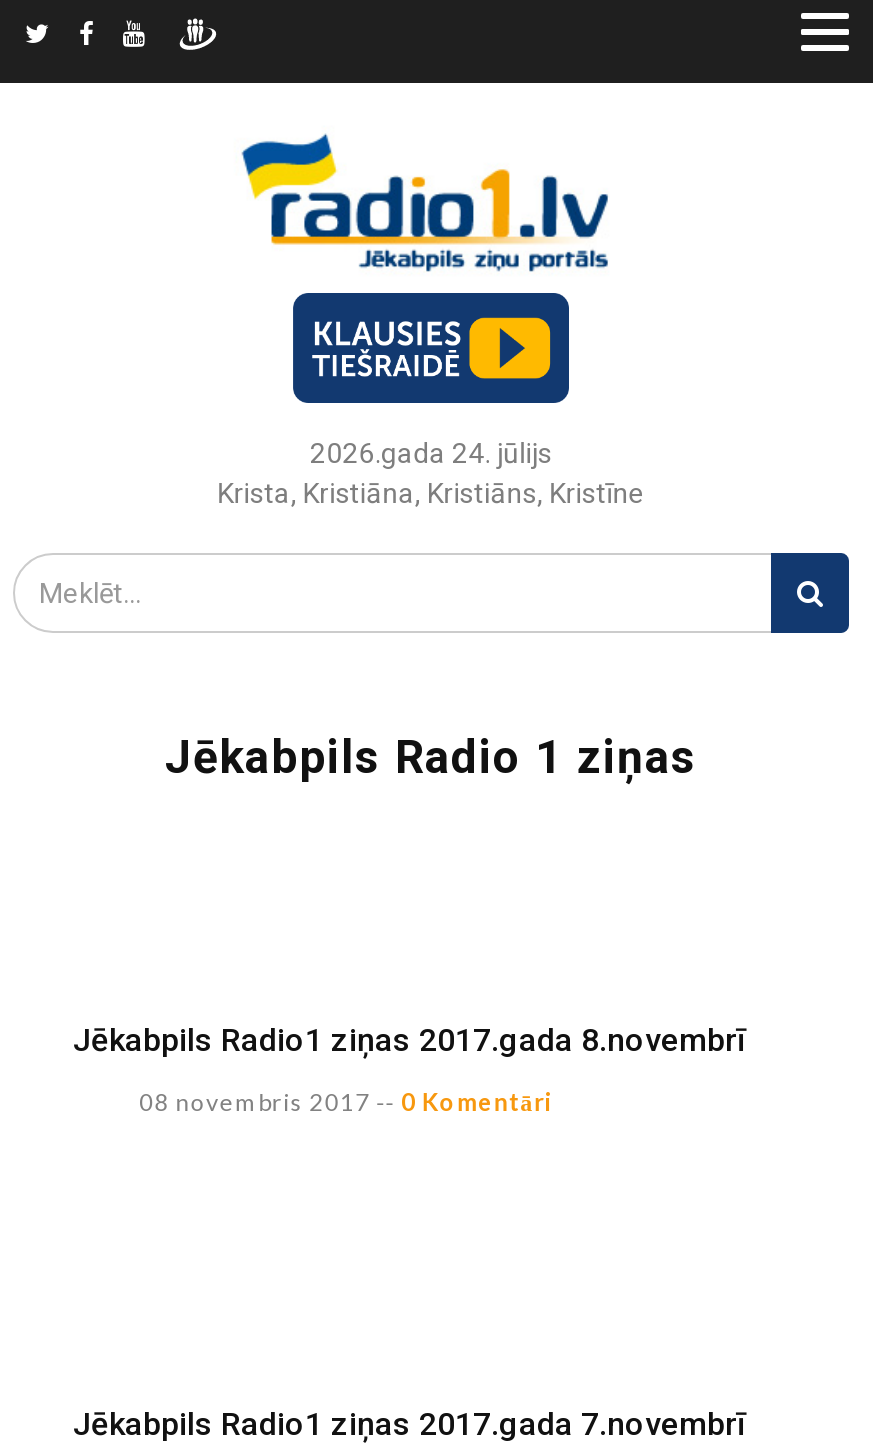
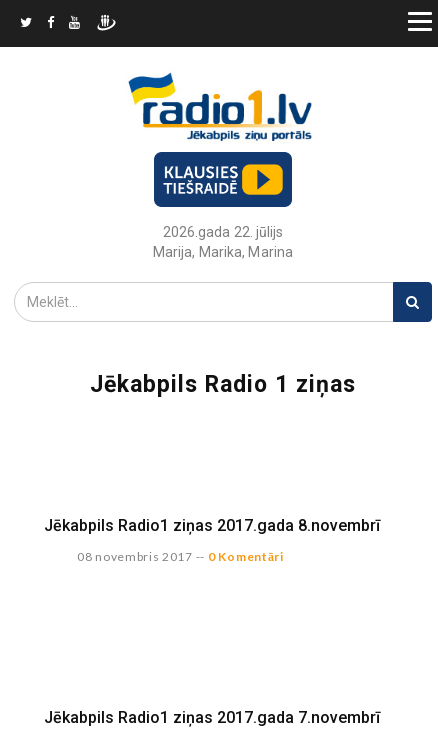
- 2026.gada 24. jūlijs
- Krista, Kristiāna, Kristiāns, Kristīne
+ 2026.gada 22. jūlijs
+ Marija, Marika, Marina
